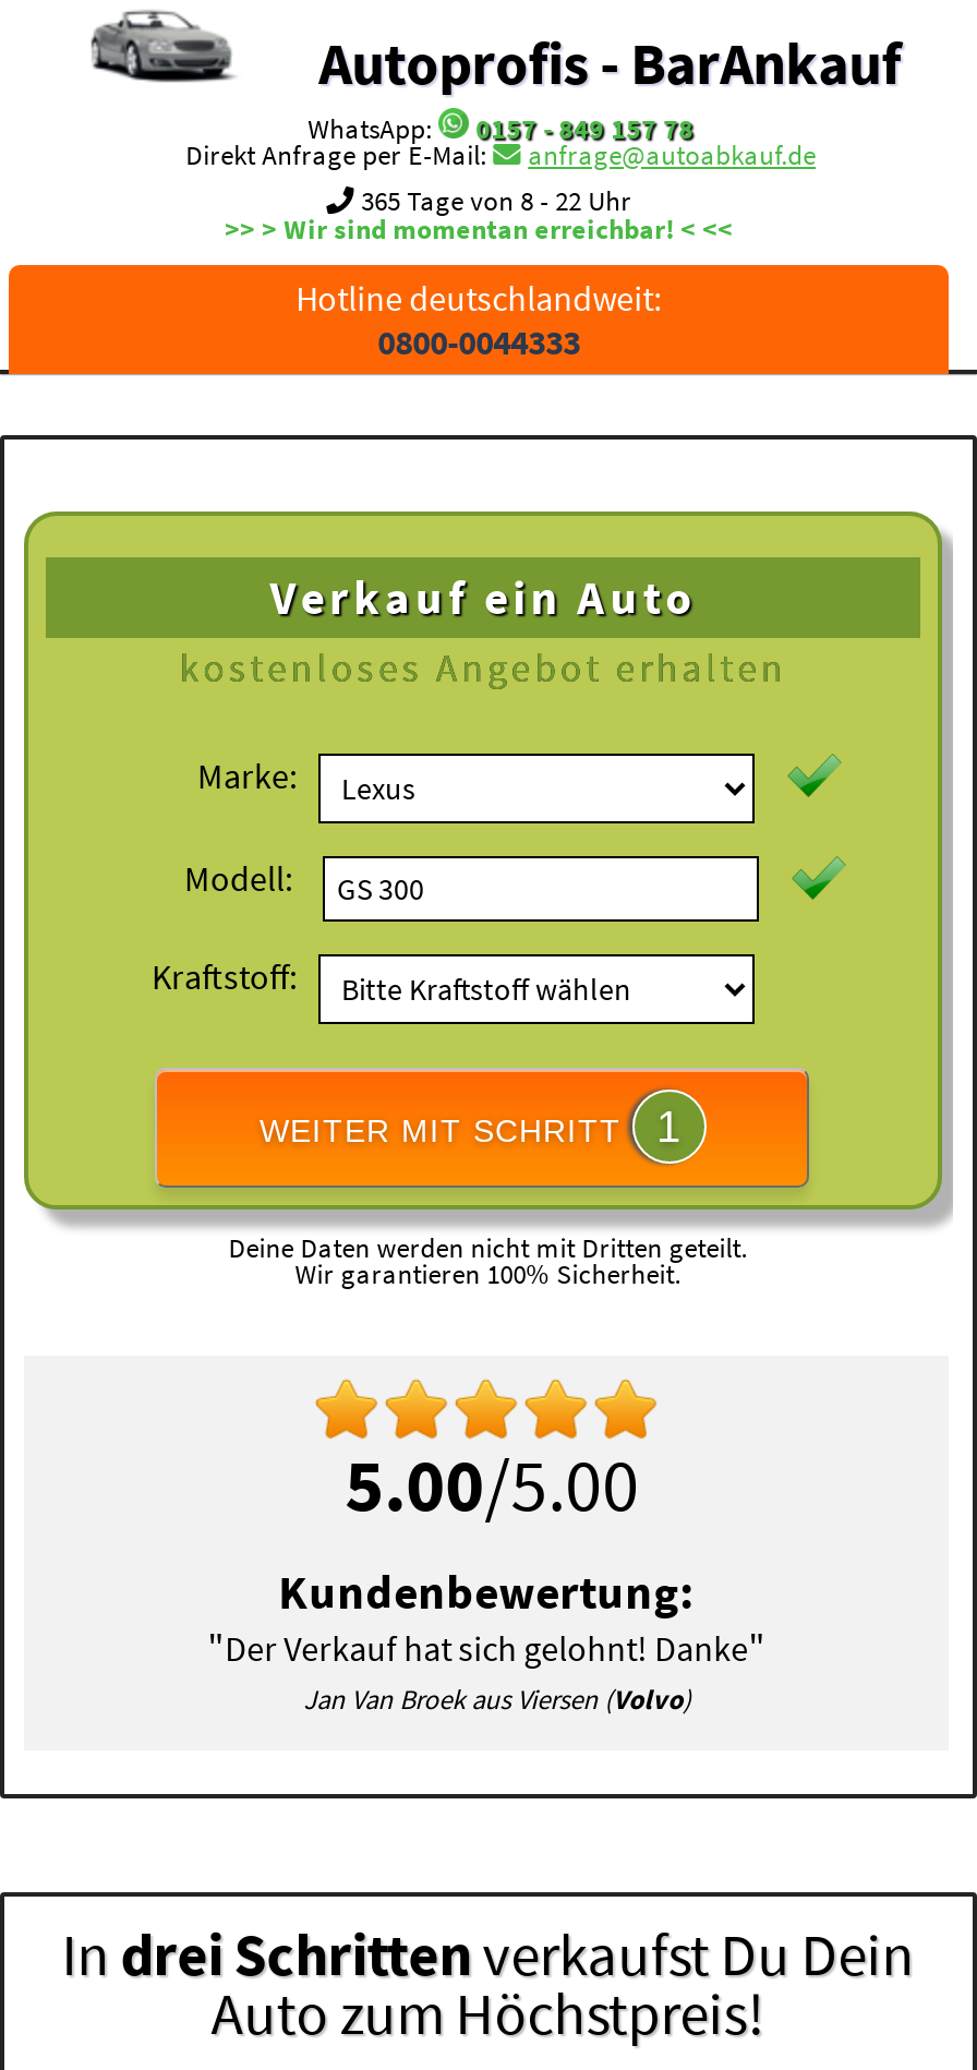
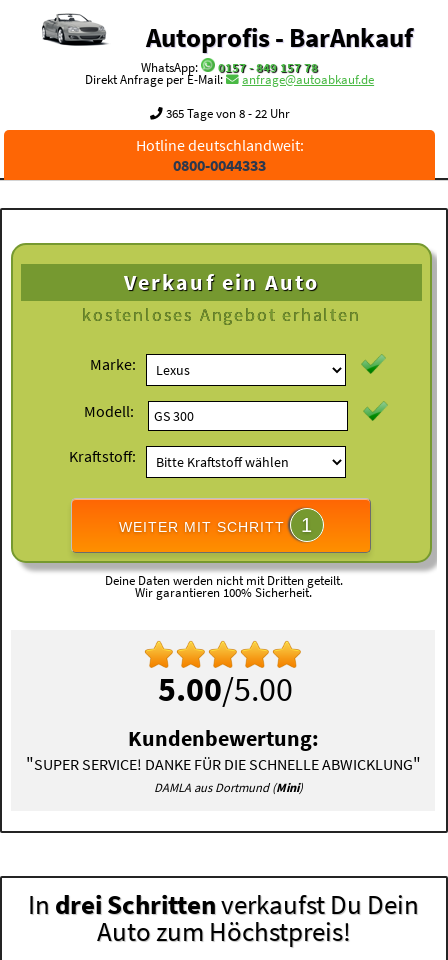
- >> > Wir sind momentan erreichbar! < <<

- "Der Verkauf hat sich gelohnt! Danke"
- Jan Van Broek aus Viersen (Volvo)
+ "SUPER SERVICE! DANKE FÜR DIE SCHNELLE ABWICKLUNG"
+ DAMLA aus Dortmund (Mini)
